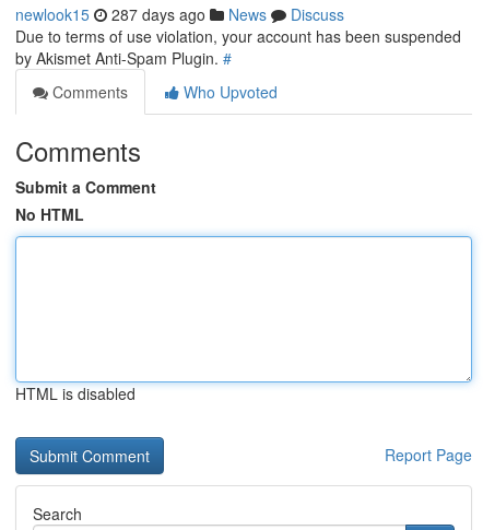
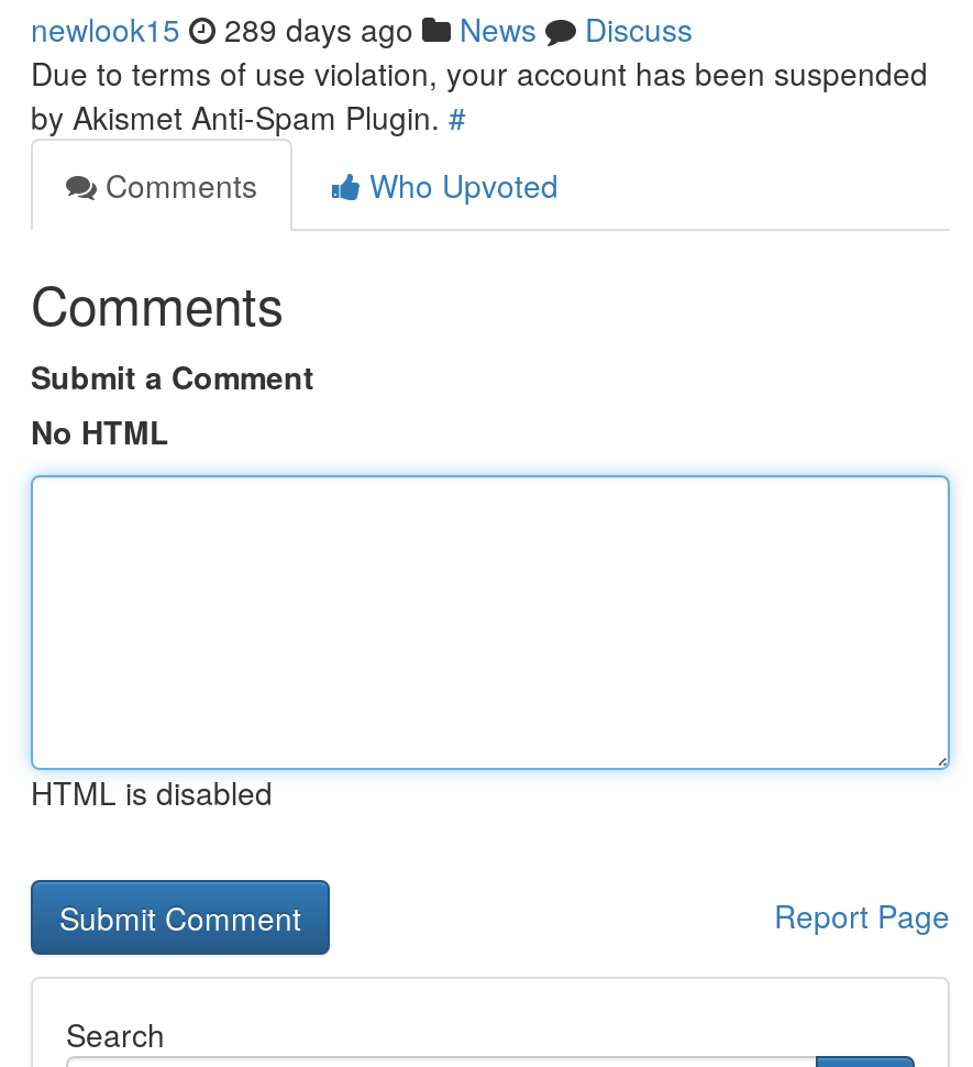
- newlook15 287 days ago News Discuss
+ newlook15 289 days ago News Discuss
